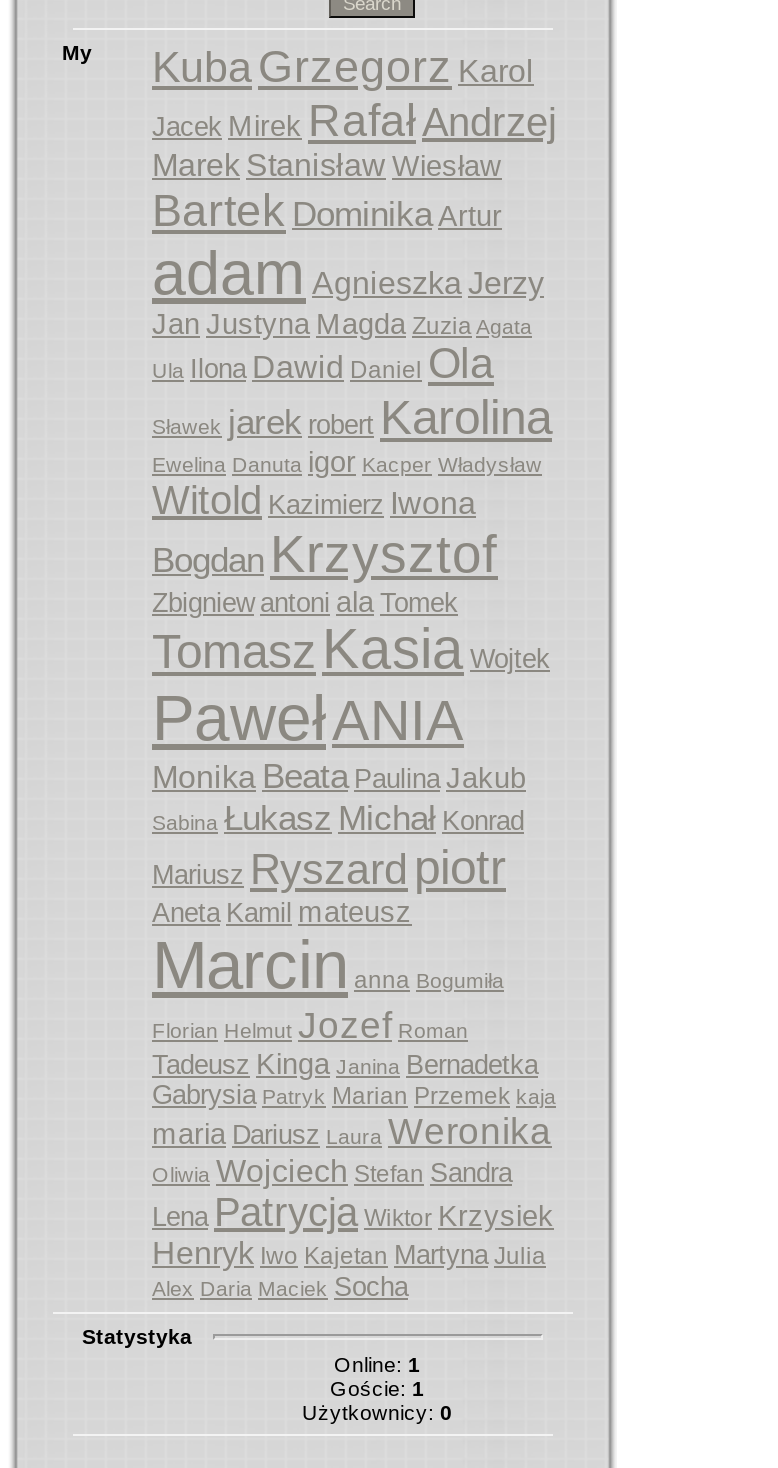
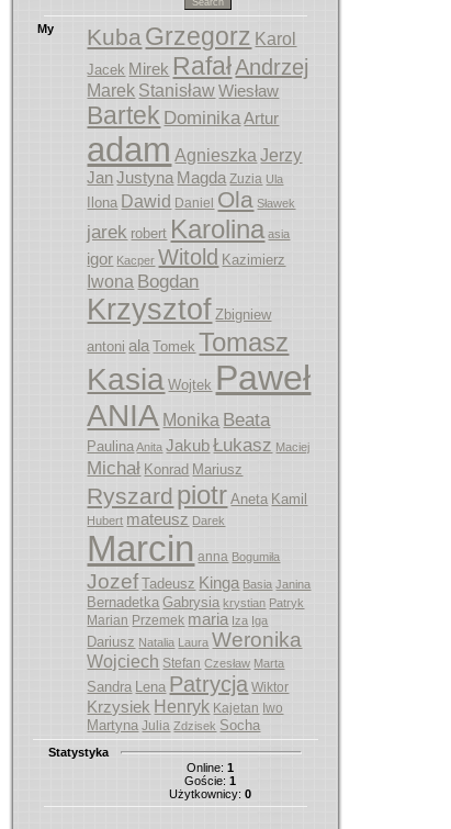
- Jan Justyna Magda Zuzia Agata
- Ula Ilona Dawid Daniel Ola
- Sławek jarek robert Karolina
- Ewelina Danuta igor Kacper Władysław
- Witold Kazimierz Iwona
- Bogdan Krzysztof
- Zbigniew antoni ala Tomek
- Tomasz Kasia Wojtek
- Paweł ANIA
- Monika Beata Paulina Jakub
- Sabina Łukasz Michał Konrad
- Mariusz Ryszard piotr
- Aneta Kamil mateusz
+ Jan Justyna Magda Zuzia Ula
+ Ilona Dawid Daniel Ola Sławek
+ jarek robert Karolina asia
+ igor Kacper Witold Kazimierz
+ Iwona Bogdan
+ Krzysztof Zbigniew
+ antoni ala Tomek Tomasz
+ Kasia Wojtek Paweł
+ ANIA Monika Beata
+ Paulina Anita Jakub Łukasz Maciej
+ Michał Konrad Mariusz
+ Ryszard piotr Aneta Kamil
+ Hubert mateusz Darek

- Florian Helmut Jozef Roman
- Tadeusz Kinga Janina Bernadetka
- Gabrysia Patryk Marian Przemek kaja
- maria Dariusz Laura Weronika
- Oliwia Wojciech Stefan Sandra
- Lena Patrycja Wiktor Krzysiek
- Henryk Iwo Kajetan Martyna Julia
- Alex Daria Maciek Socha
+ Jozef Tadeusz Kinga Basia Janina
+ Bernadetka Gabrysia krystian Patryk
+ Marian Przemek maria Iza Iga
+ Dariusz Natalia Laura Weronika
+ Wojciech Stefan Czesław Marta
+ Sandra Lena Patrycja Wiktor
+ Krzysiek Henryk Kajetan Iwo
+ Martyna Julia Zdzisek Socha
